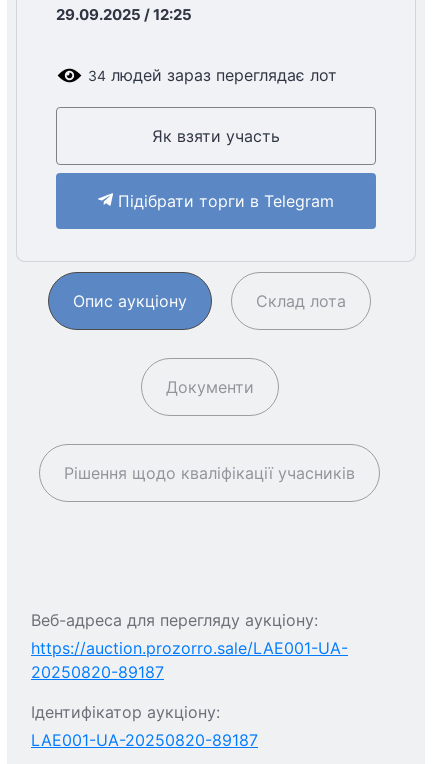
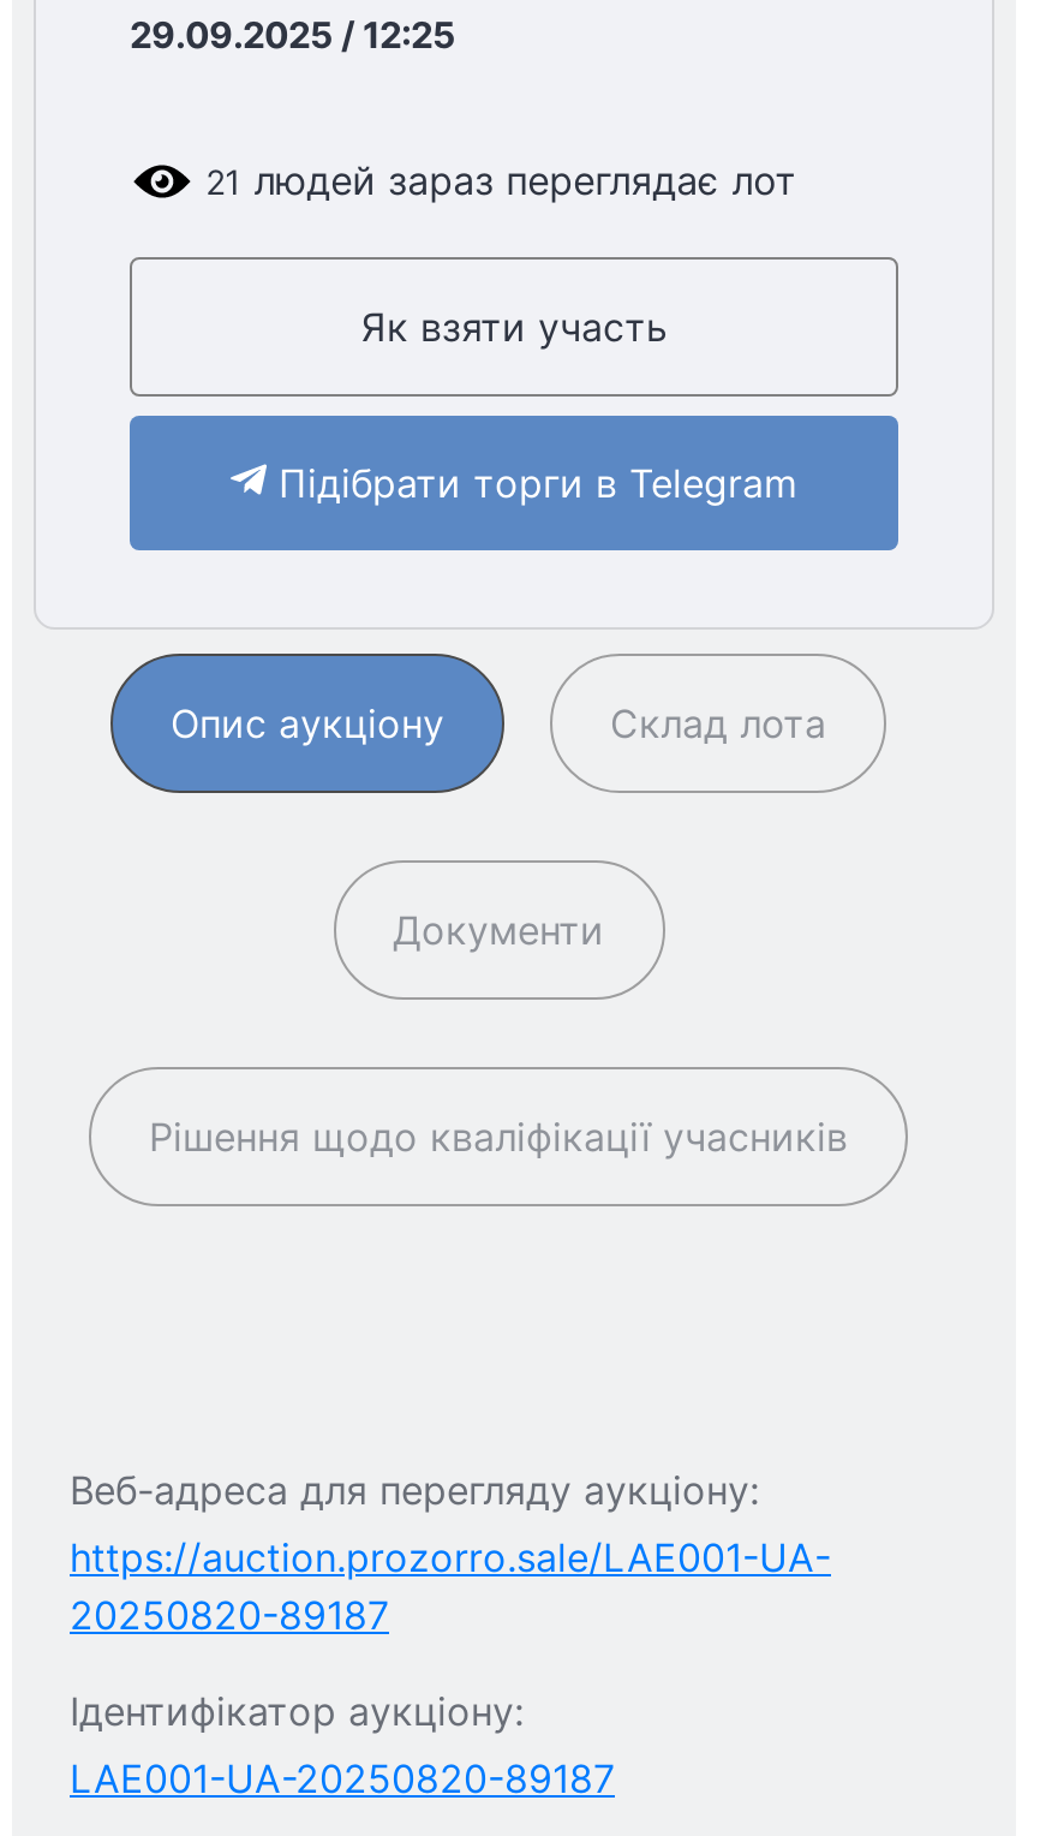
- 34 людей зараз переглядає лот
+ 21 людей зараз переглядає лот
